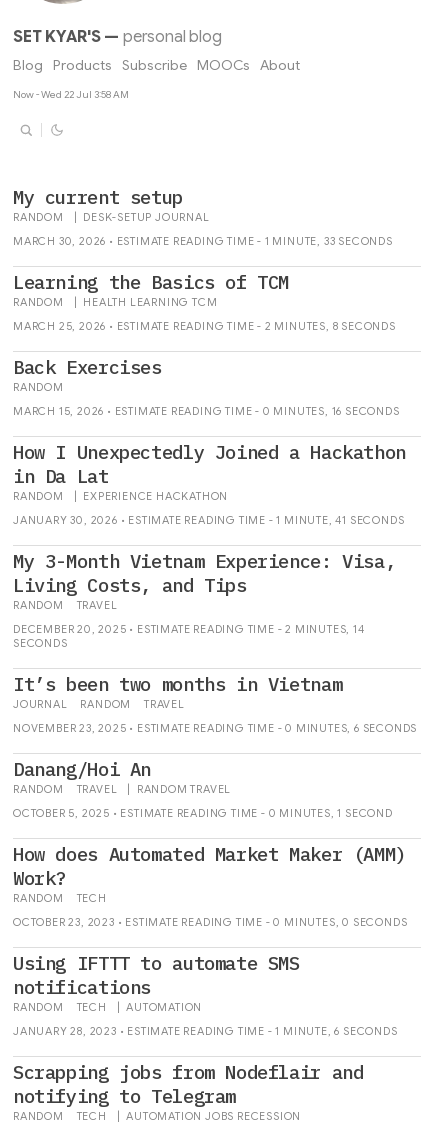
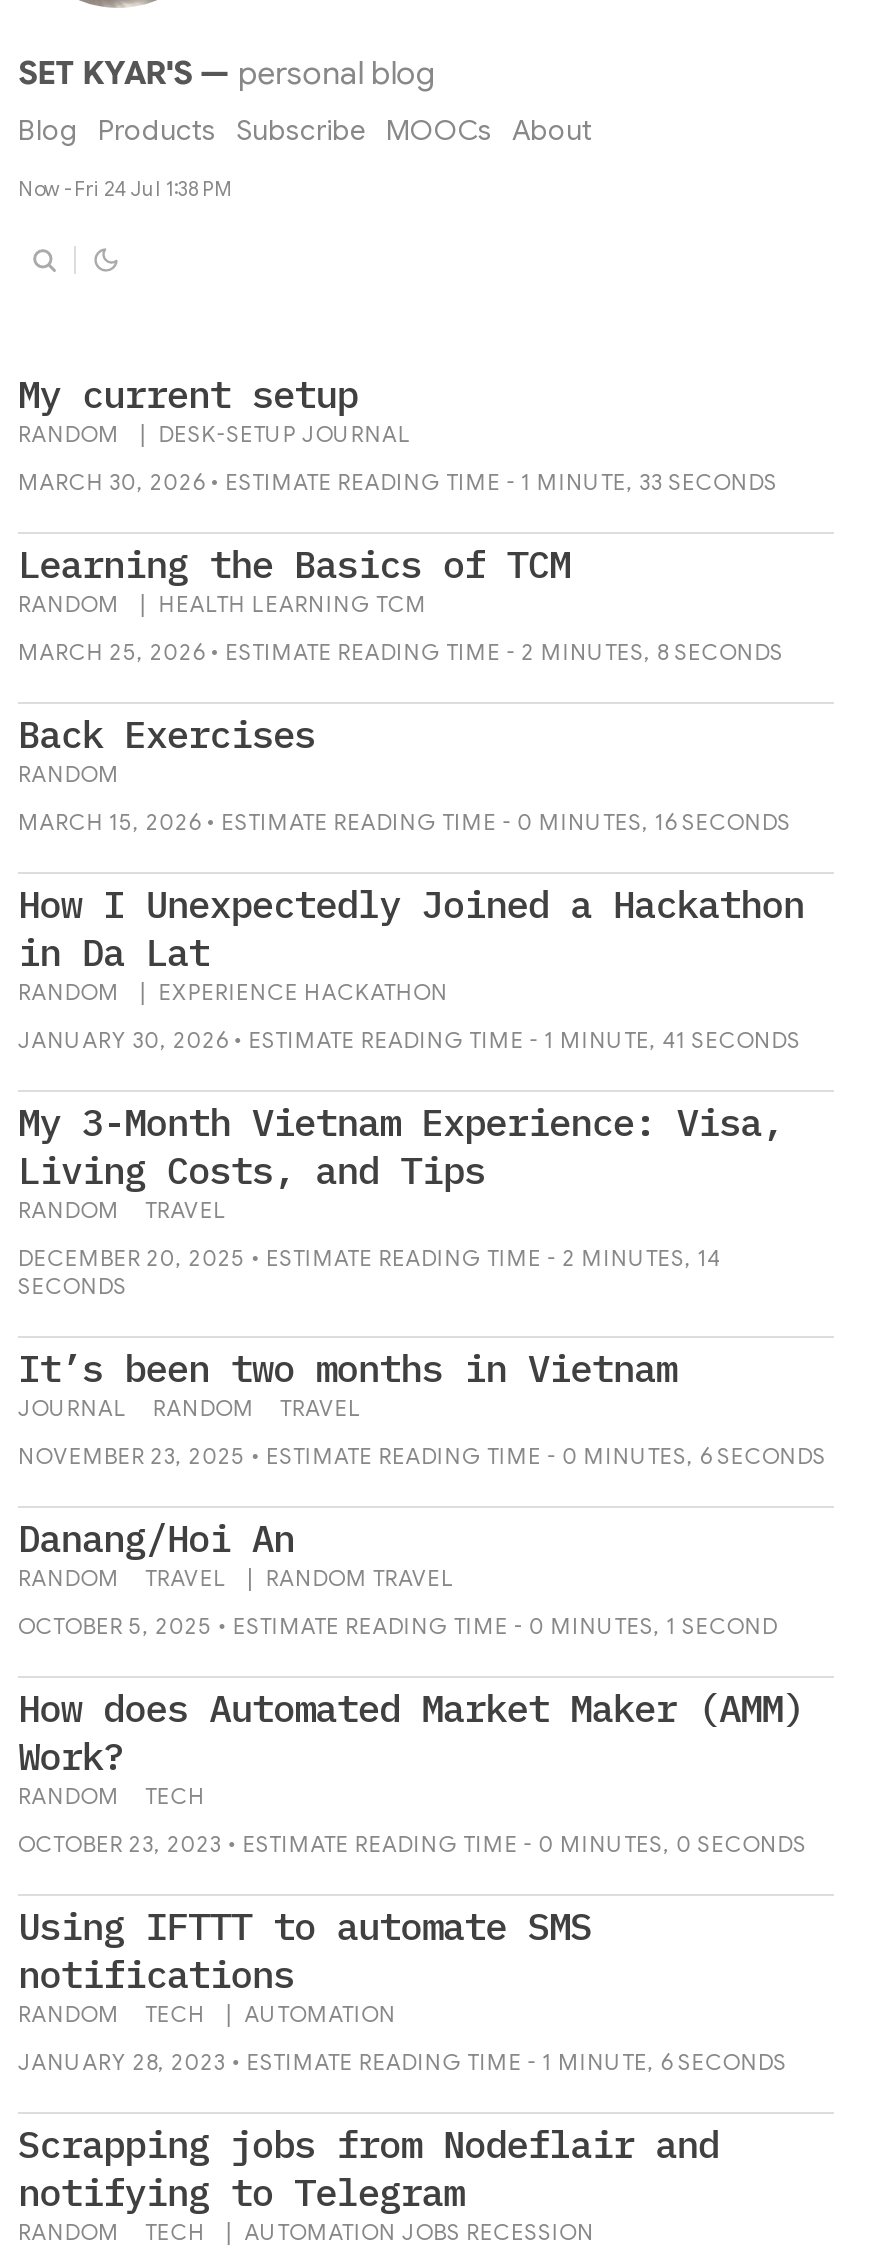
- Now - Wed 22 Jul 3:58 AM
+ Now - Fri 24 Jul 1:38 PM
